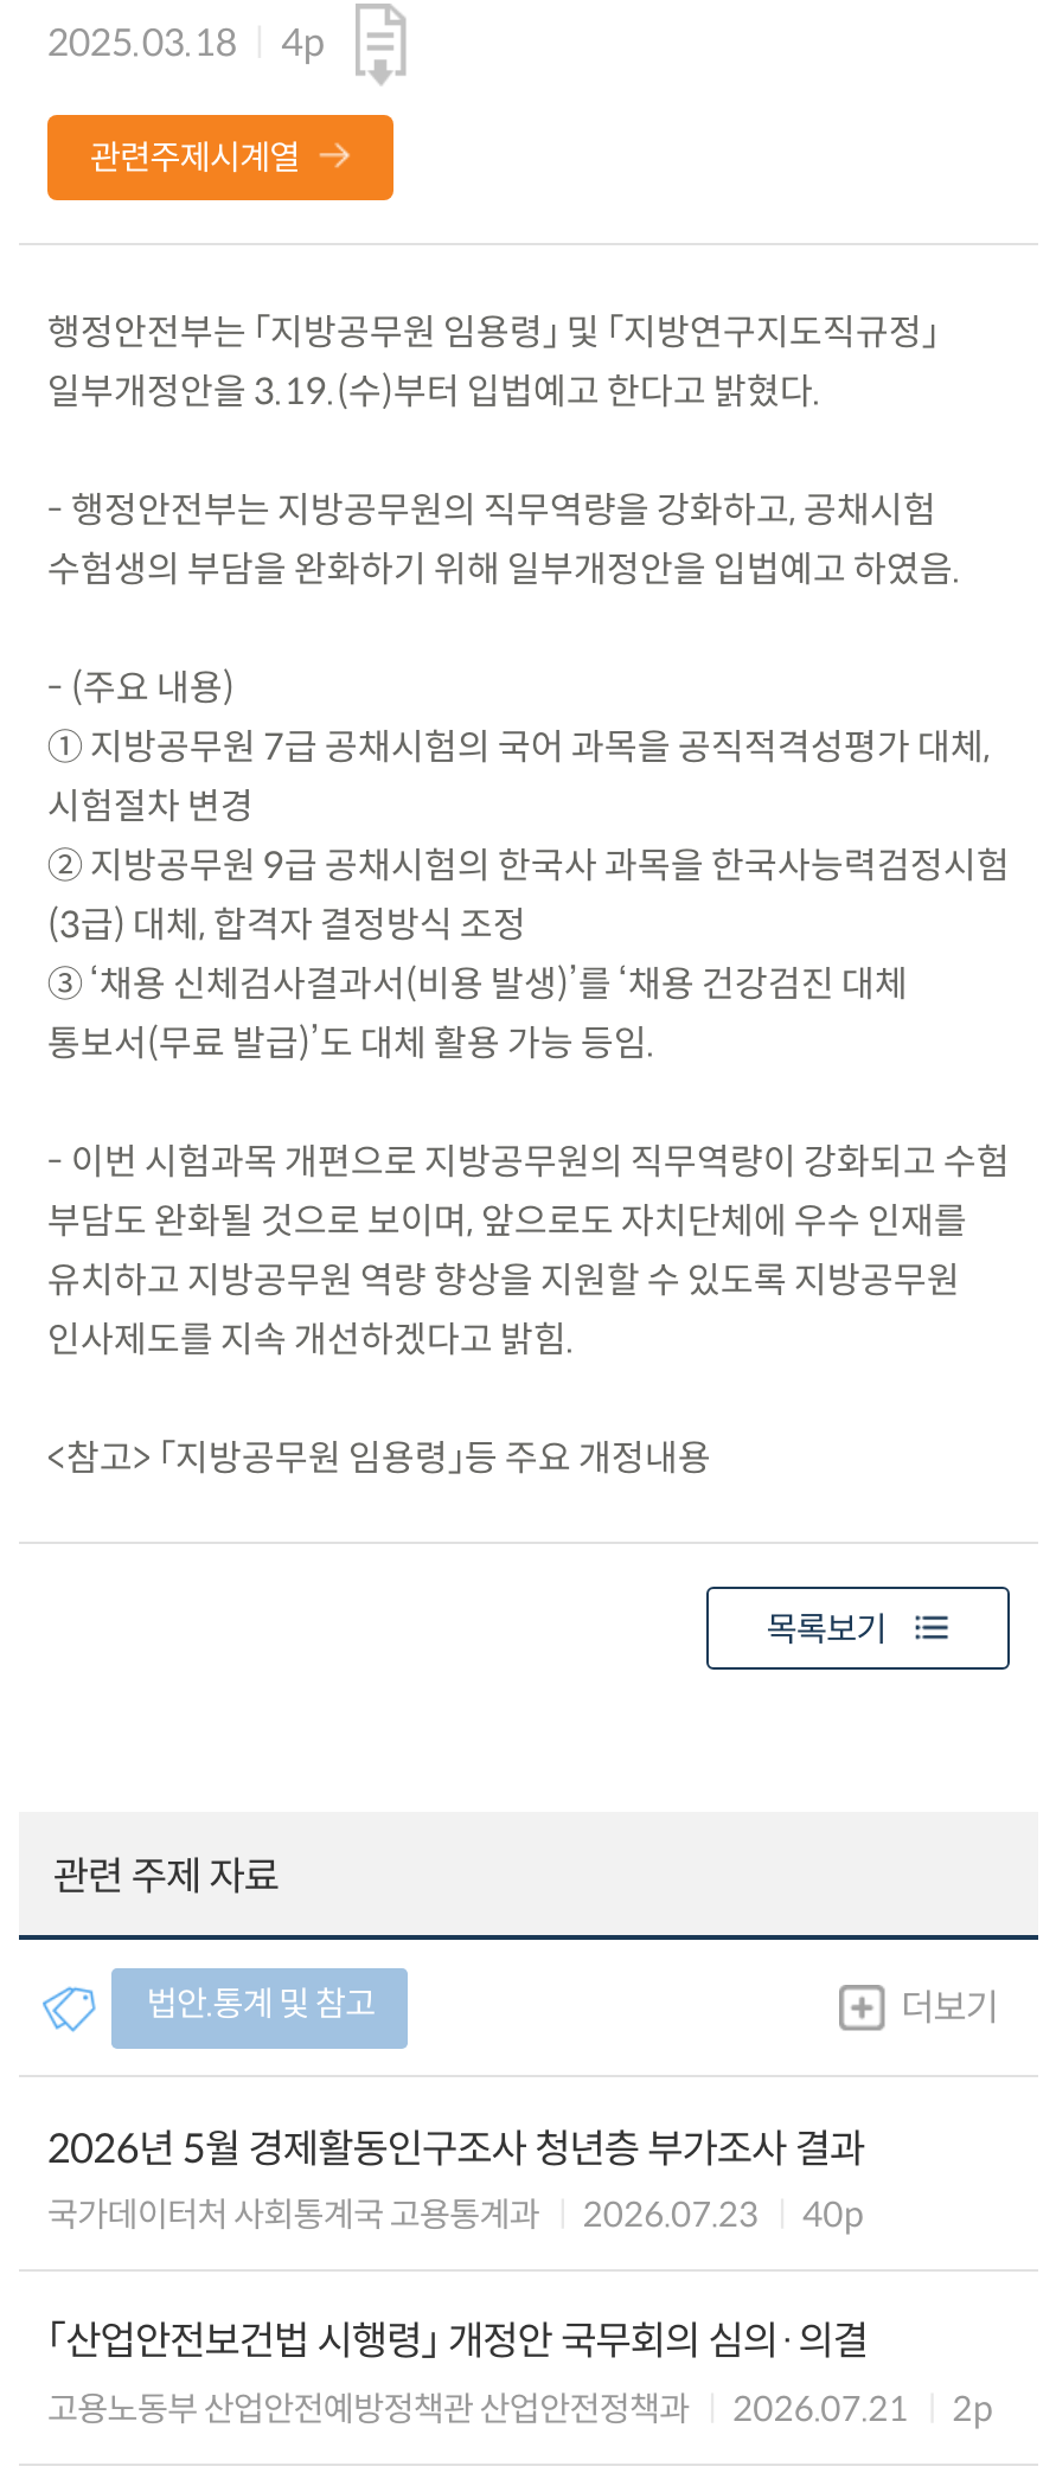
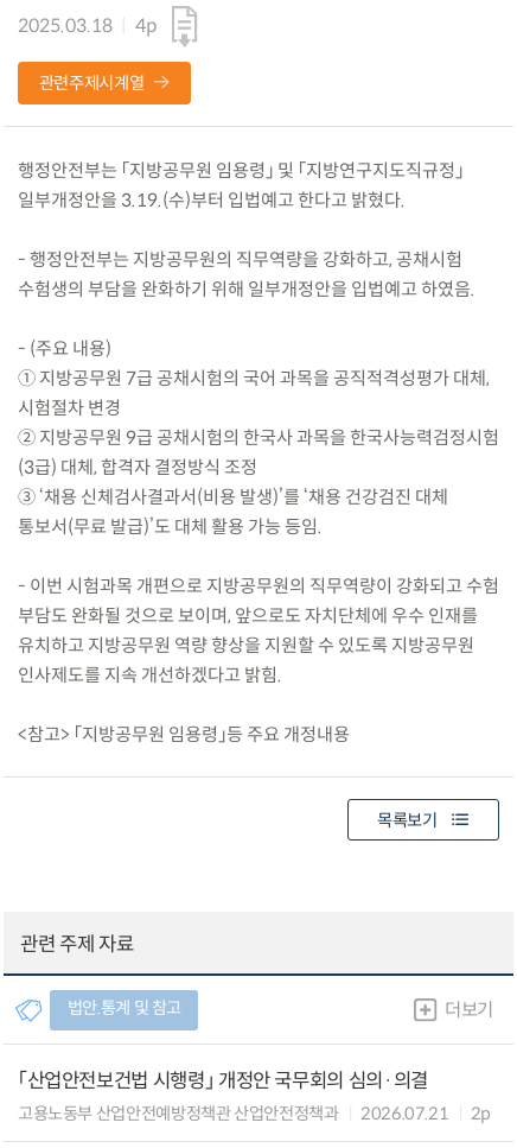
- 2026년 5월 경제활동인구조사 청년층 부가조사 결과
- 국가데이터처 사회통계국 고용통계과
- 2026.07.23
- 40p
